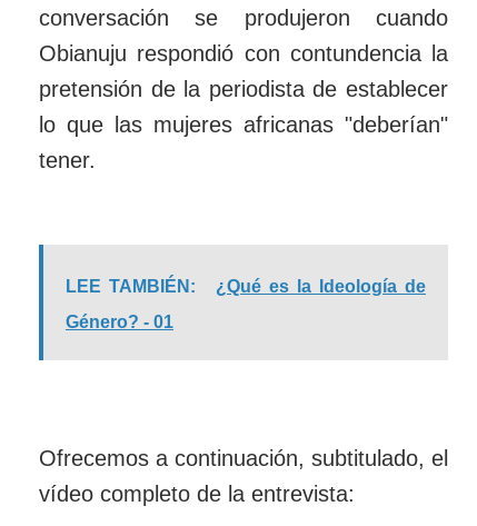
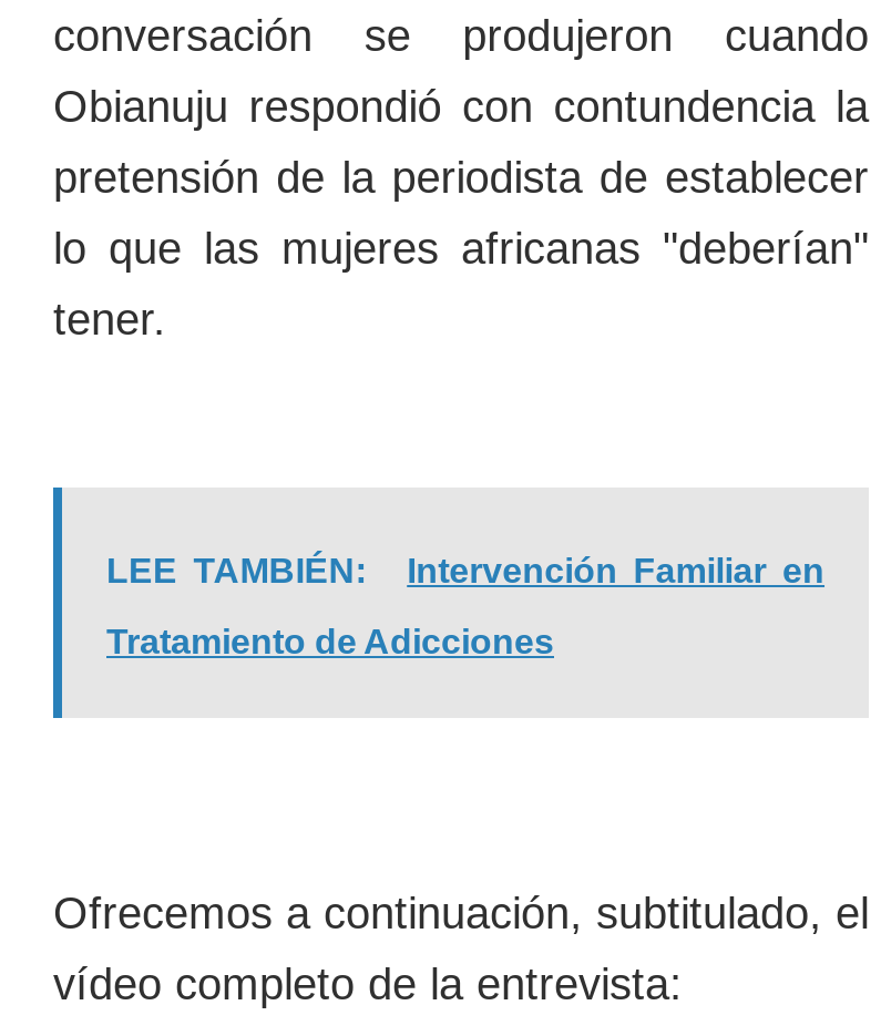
- ¿Qué es la Ideología de
+ Intervención Familiar en

- Género? - 01
+ Tratamiento de Adicciones
